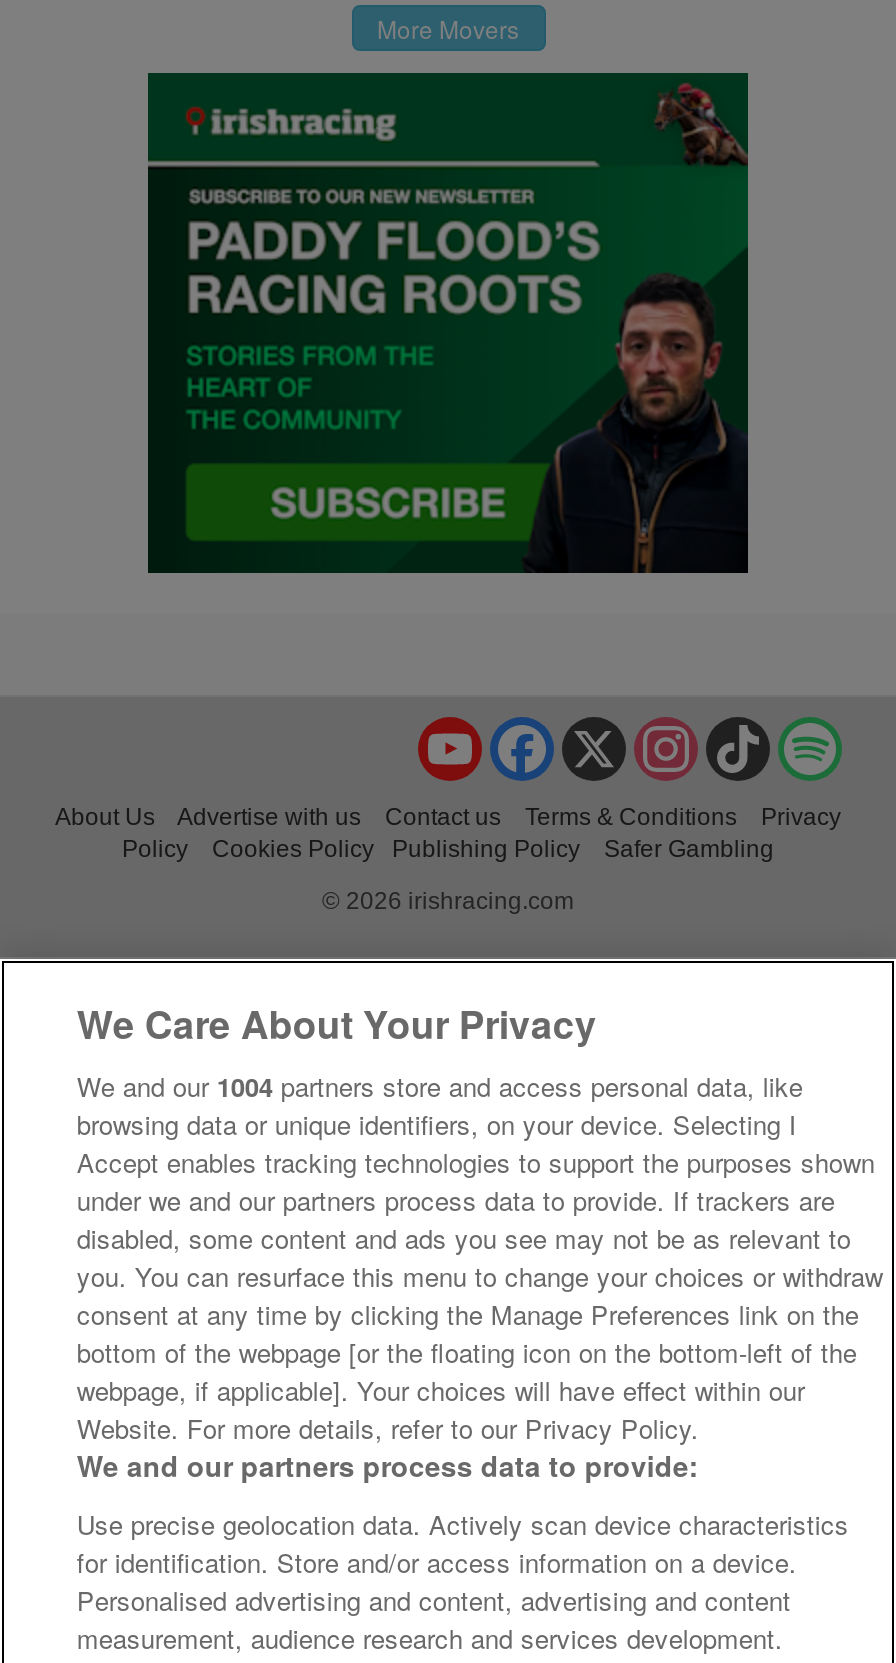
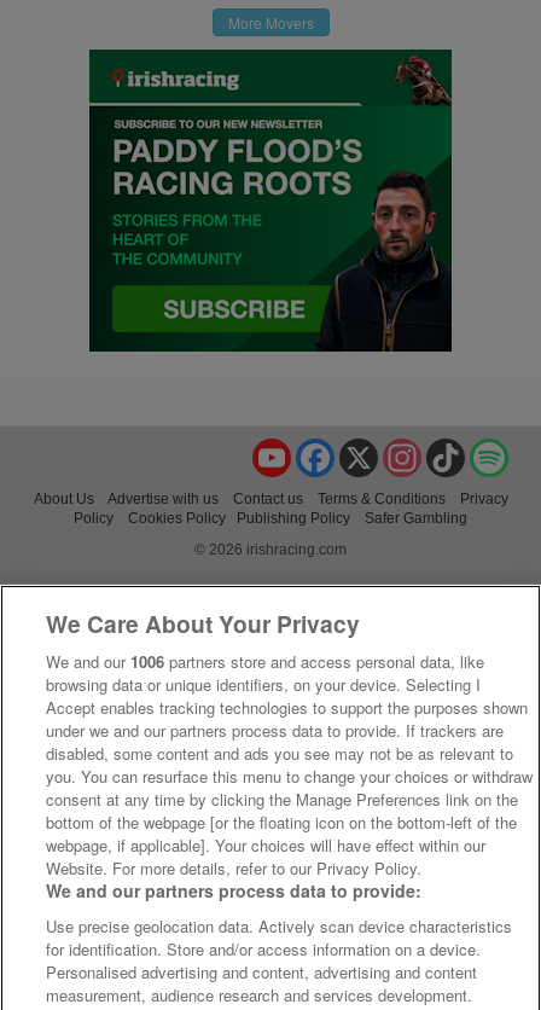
- We and our 1004 partners store and access personal data, like
+ We and our 1006 partners store and access personal data, like
